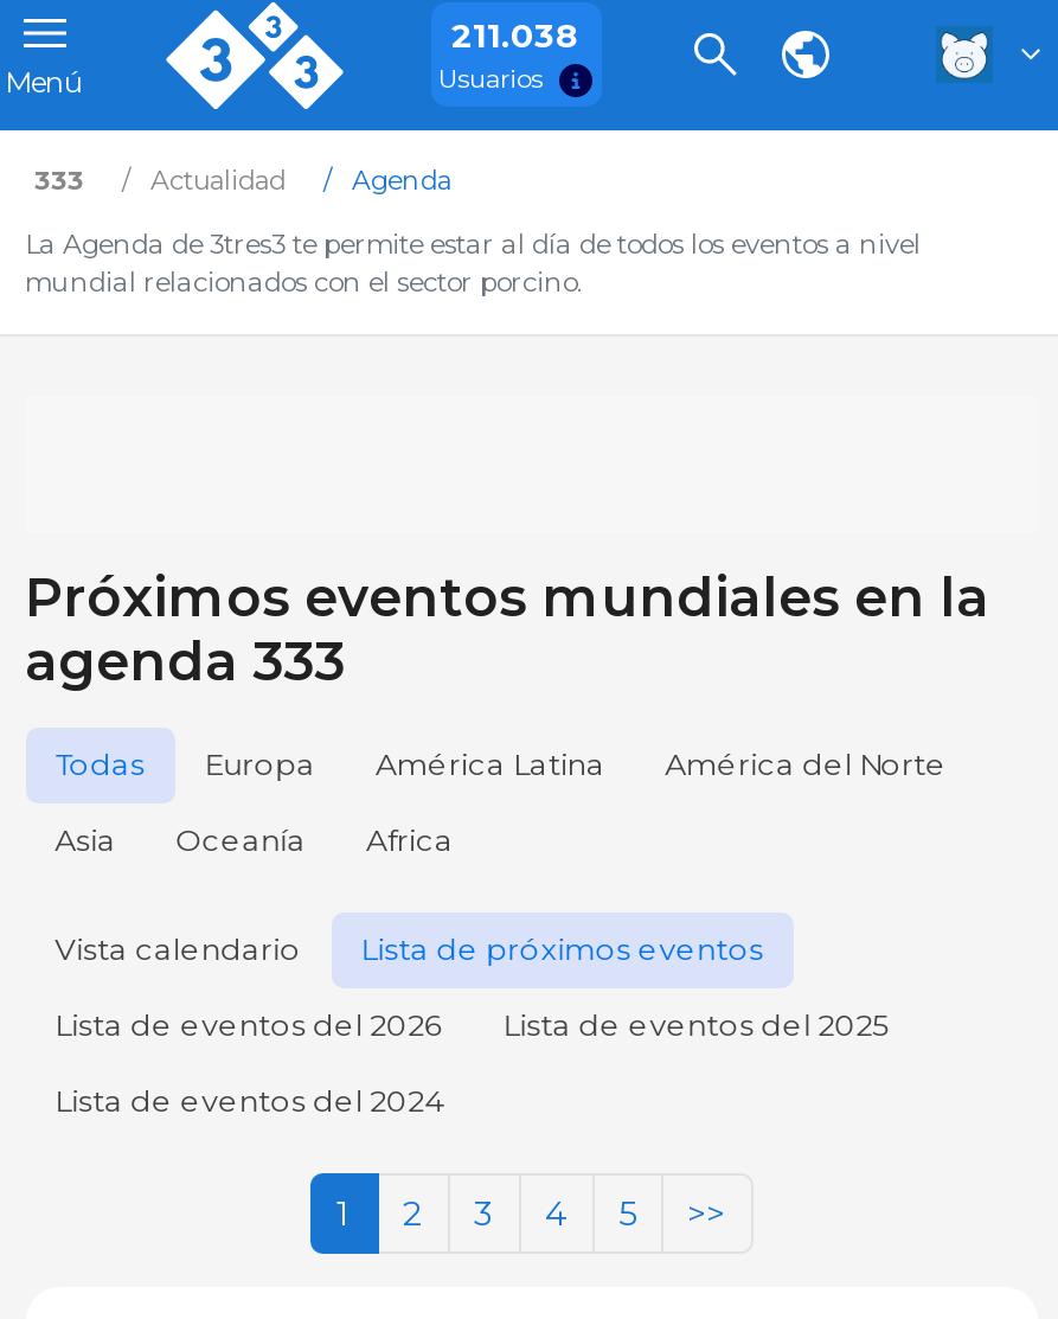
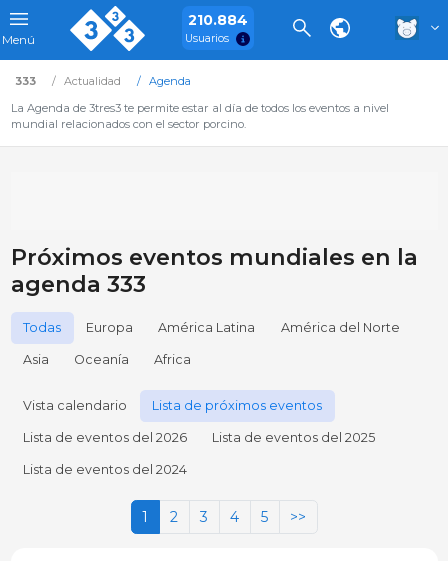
- 211.038
+ 210.884
